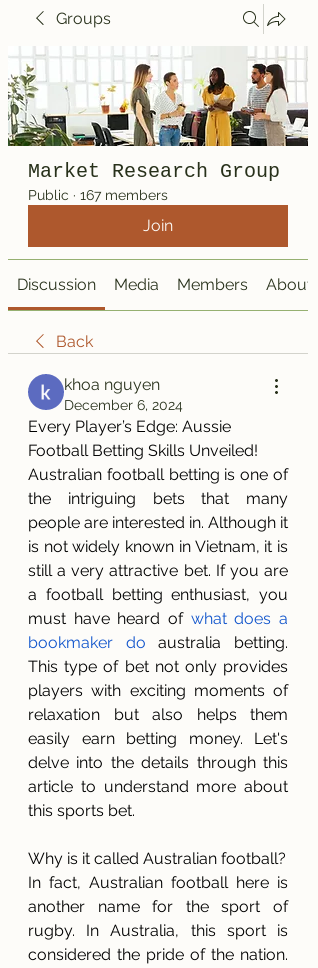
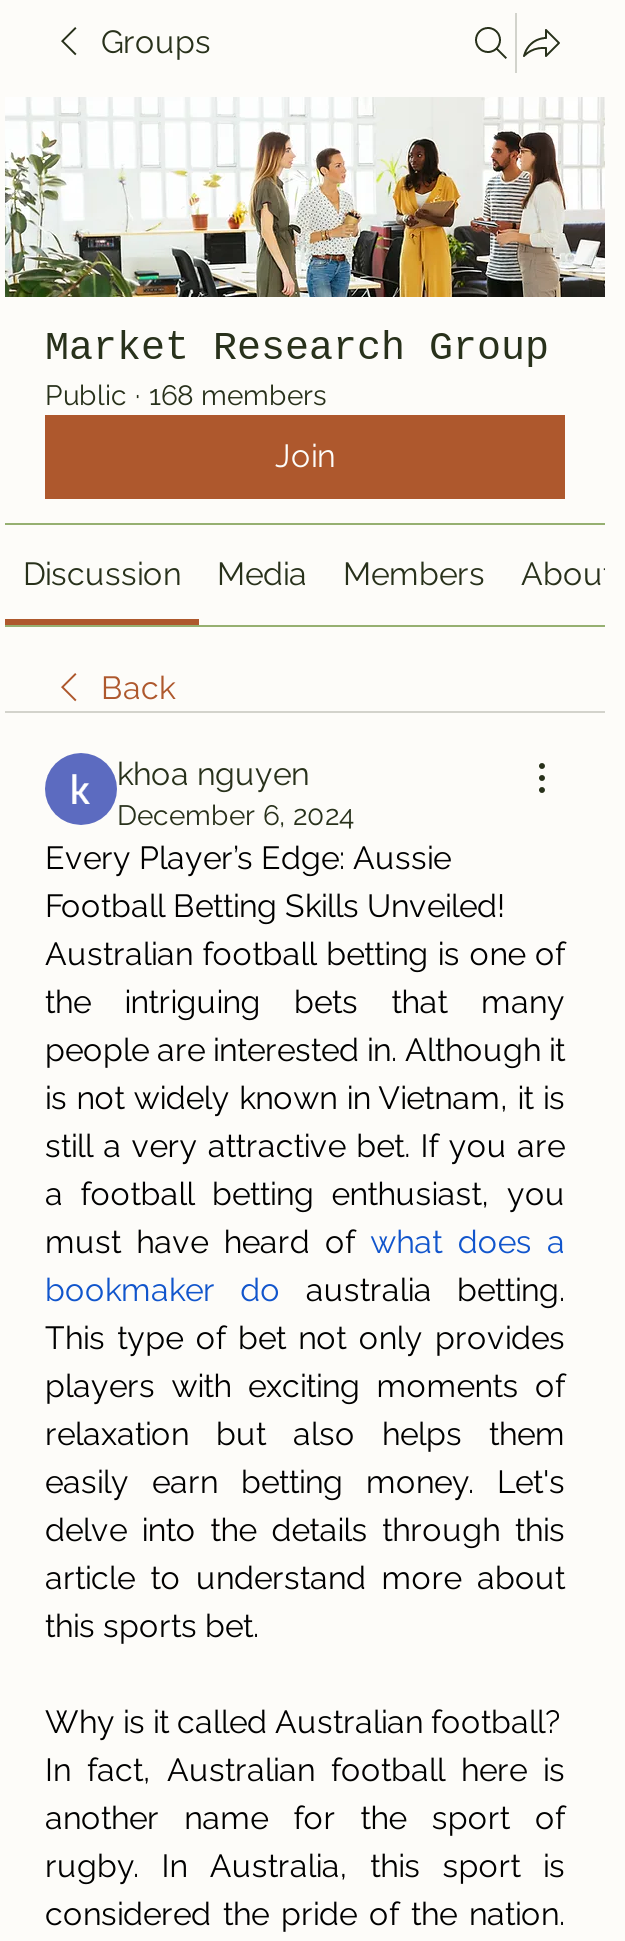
- Public · 167 members
+ Public · 168 members
